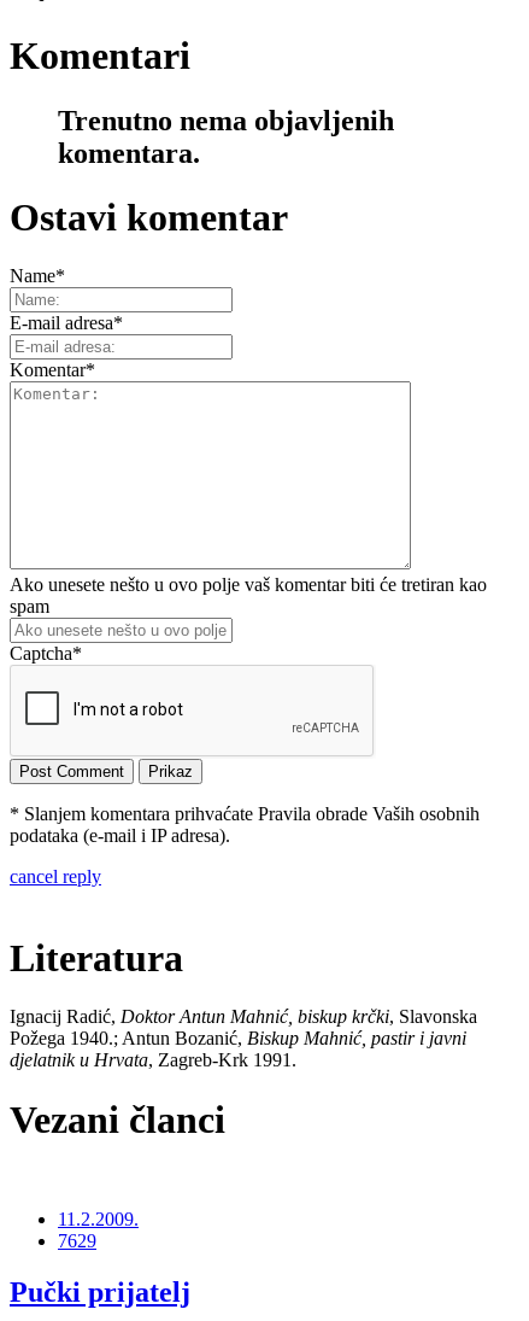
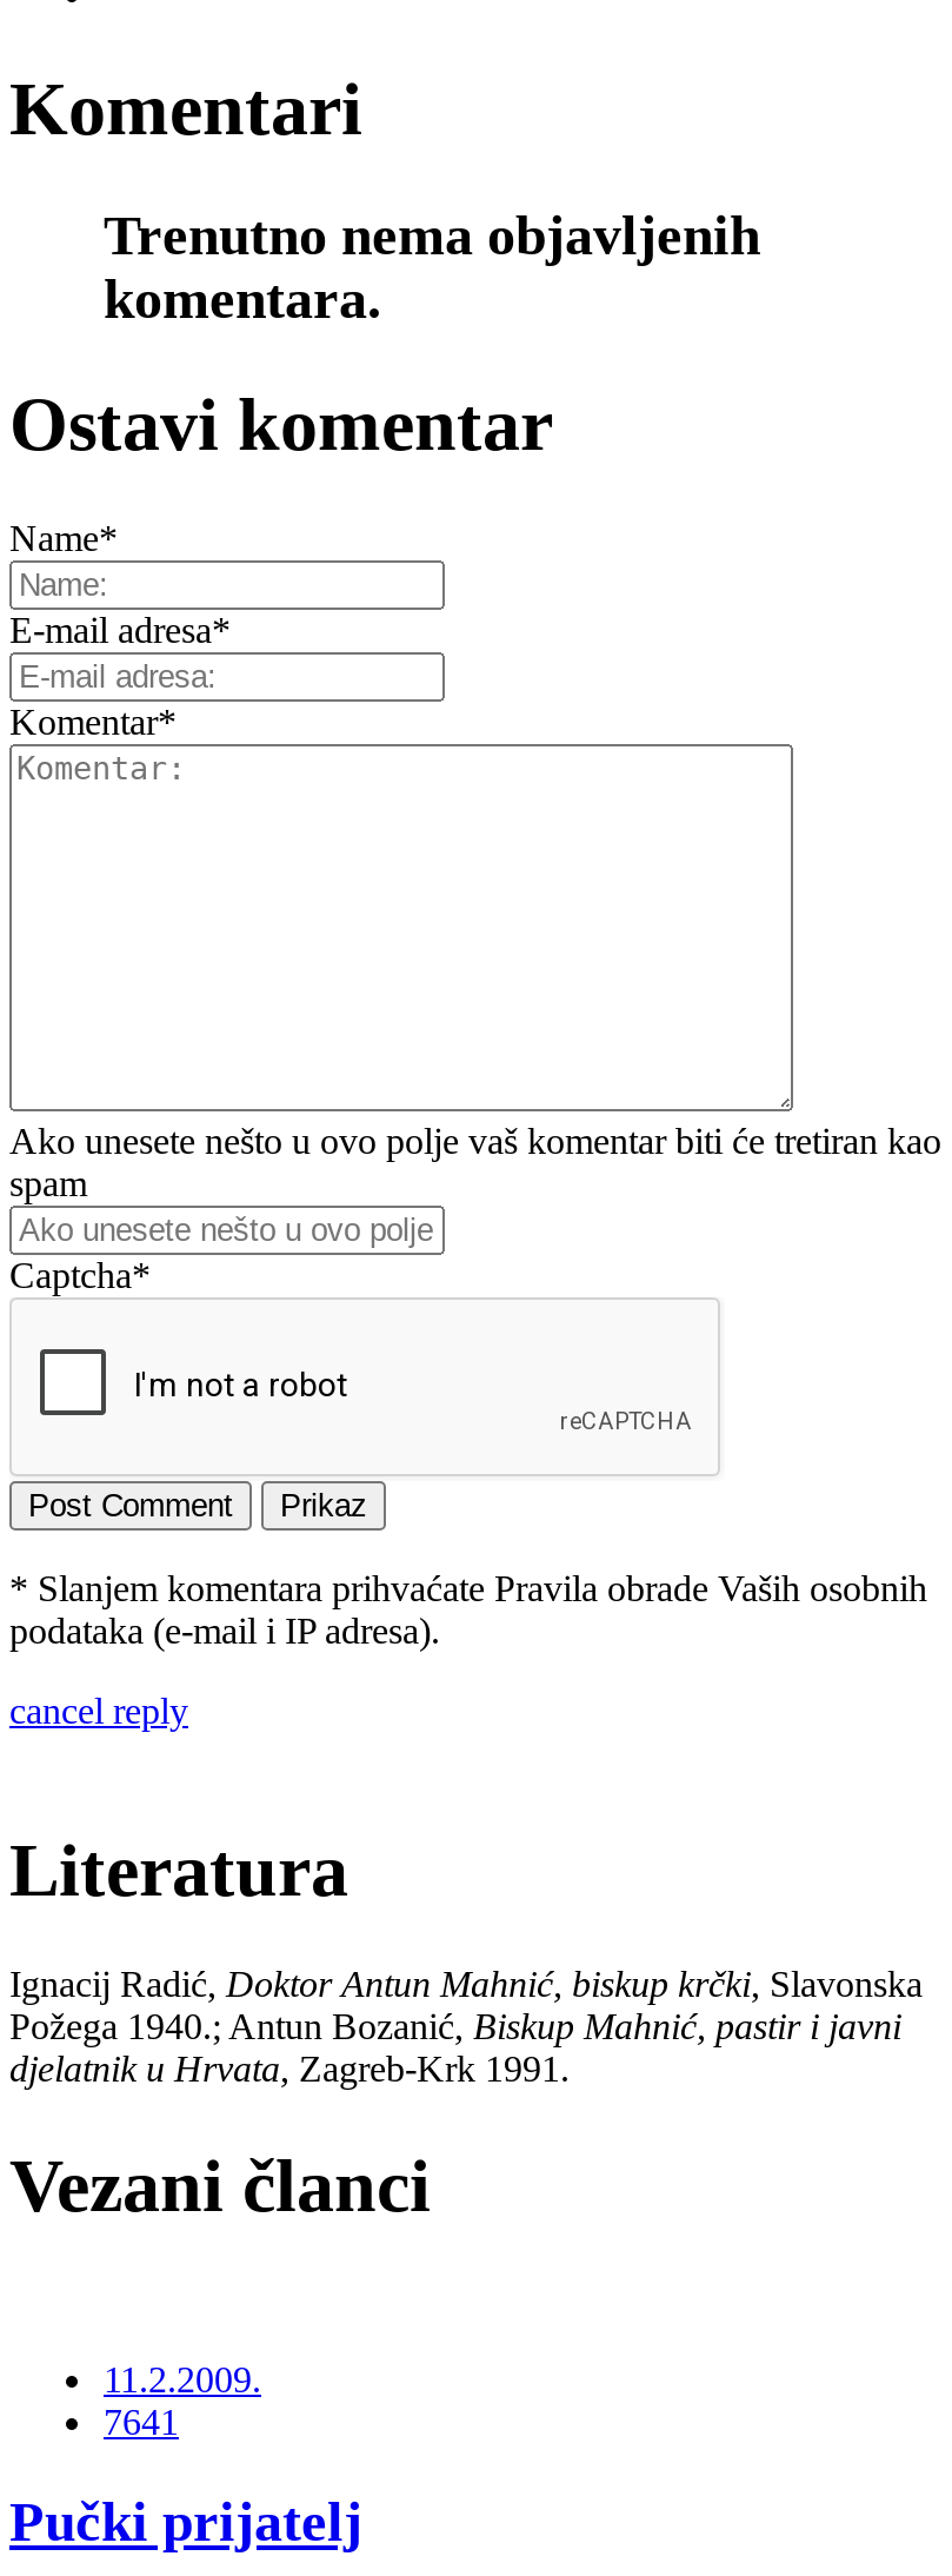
- 7629
+ 7641
